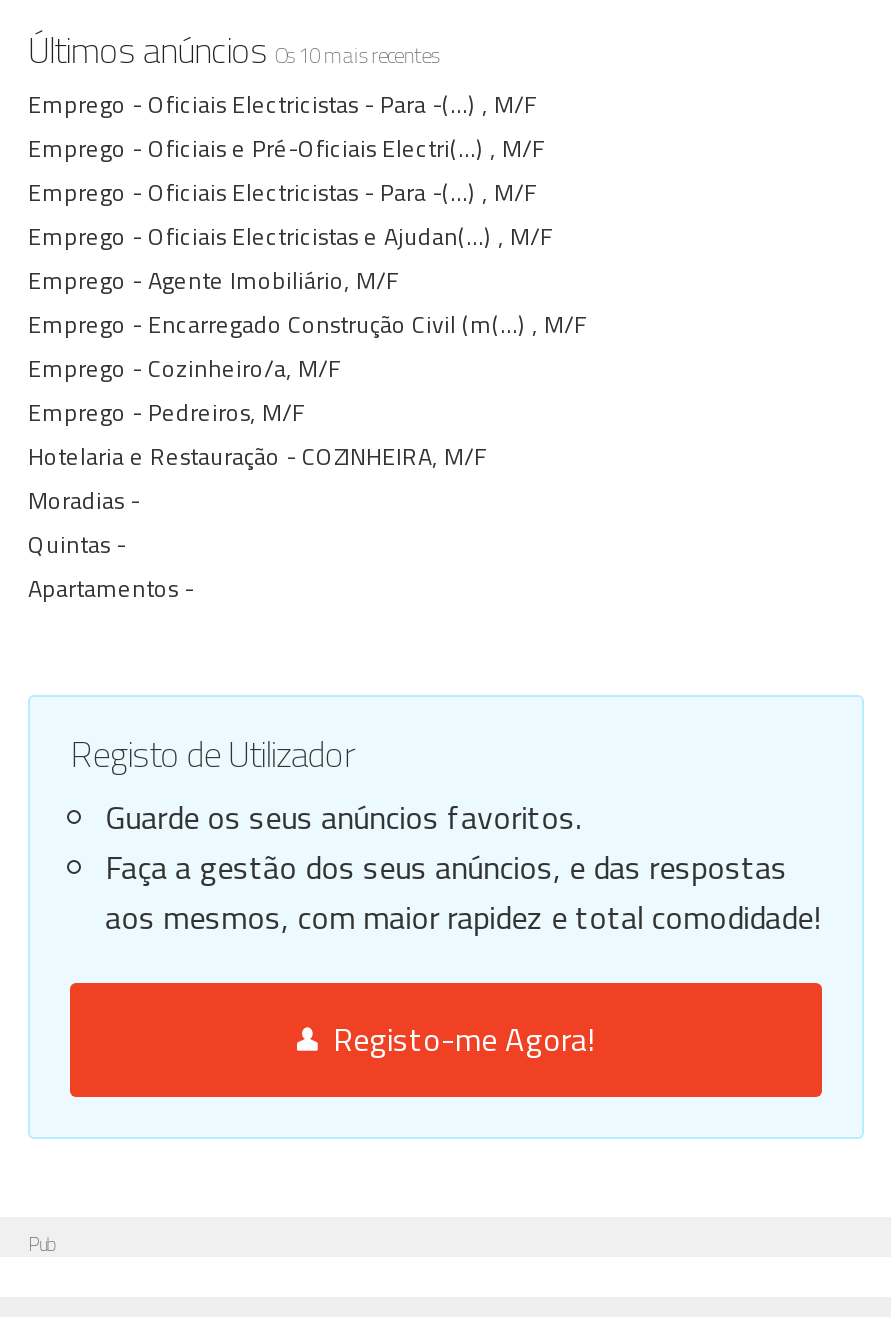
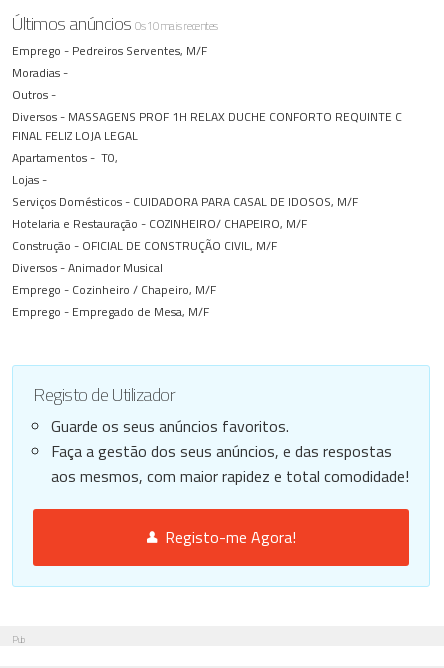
- Emprego - Oficiais Electricistas - Para -(...) , M/F
- Emprego - Oficiais e Pré-Oficiais Electri(...) , M/F
- Emprego - Oficiais Electricistas - Para -(...) , M/F
- Emprego - Oficiais Electricistas e Ajudan(...) , M/F
- Emprego - Agente Imobiliário, M/F
- Emprego - Encarregado Construção Civil (m(...) , M/F
- Emprego - Cozinheiro/a, M/F
- Emprego - Pedreiros, M/F
- Hotelaria e Restauração - COZINHEIRA, M/F
+ Emprego - Pedreiros Serventes, M/F

moved up: Moradias -

- Quintas -
- Apartamentos -
+ Outros -
+ Diversos - MASSAGENS PROF 1H RELAX DUCHE CONFORTO REQUINTE C
+ FINAL FELIZ LOJA LEGAL
+ Apartamentos - T0,
+ Lojas -
+ Serviços Domésticos - CUIDADORA PARA CASAL DE IDOSOS, M/F
+ Hotelaria e Restauração - COZINHEIRO/ CHAPEIRO, M/F
+ Construção - OFICIAL DE CONSTRUÇÃO CIVIL, M/F
+ Diversos -Animador Musical
+ Emprego - Cozinheiro / Chapeiro, M/F
+ Emprego - Empregado de Mesa, M/F
